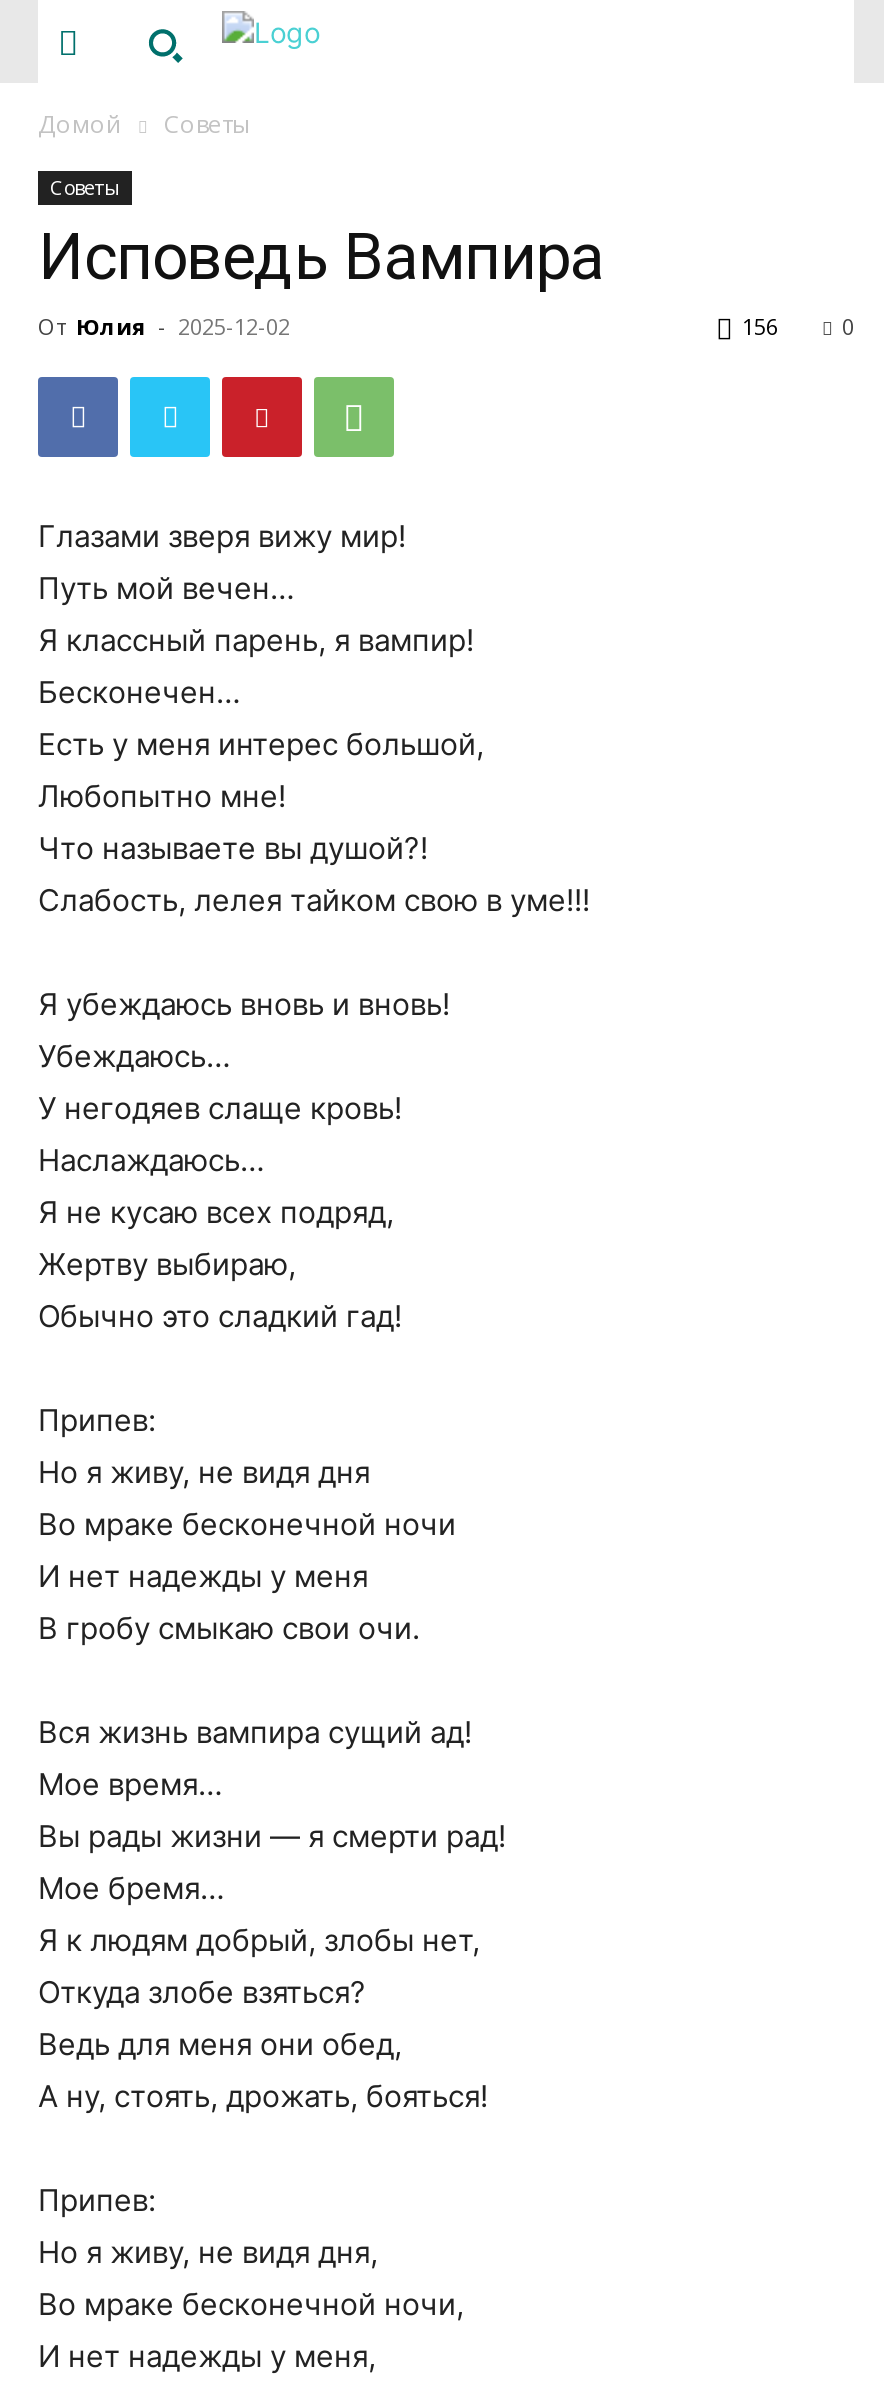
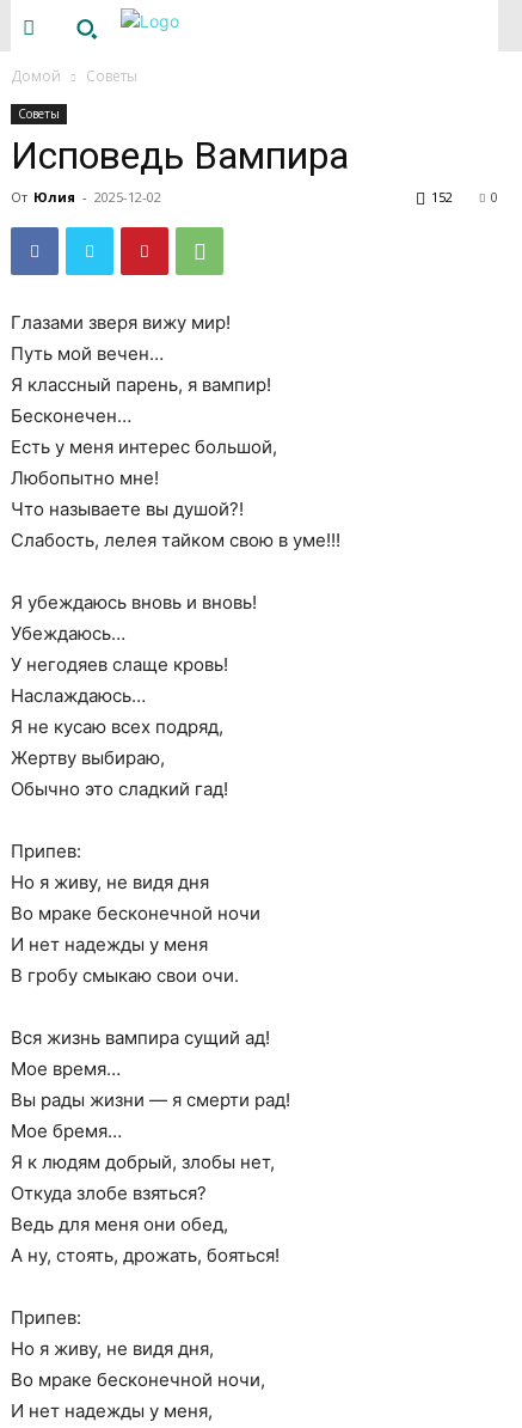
- 156
+ 152
